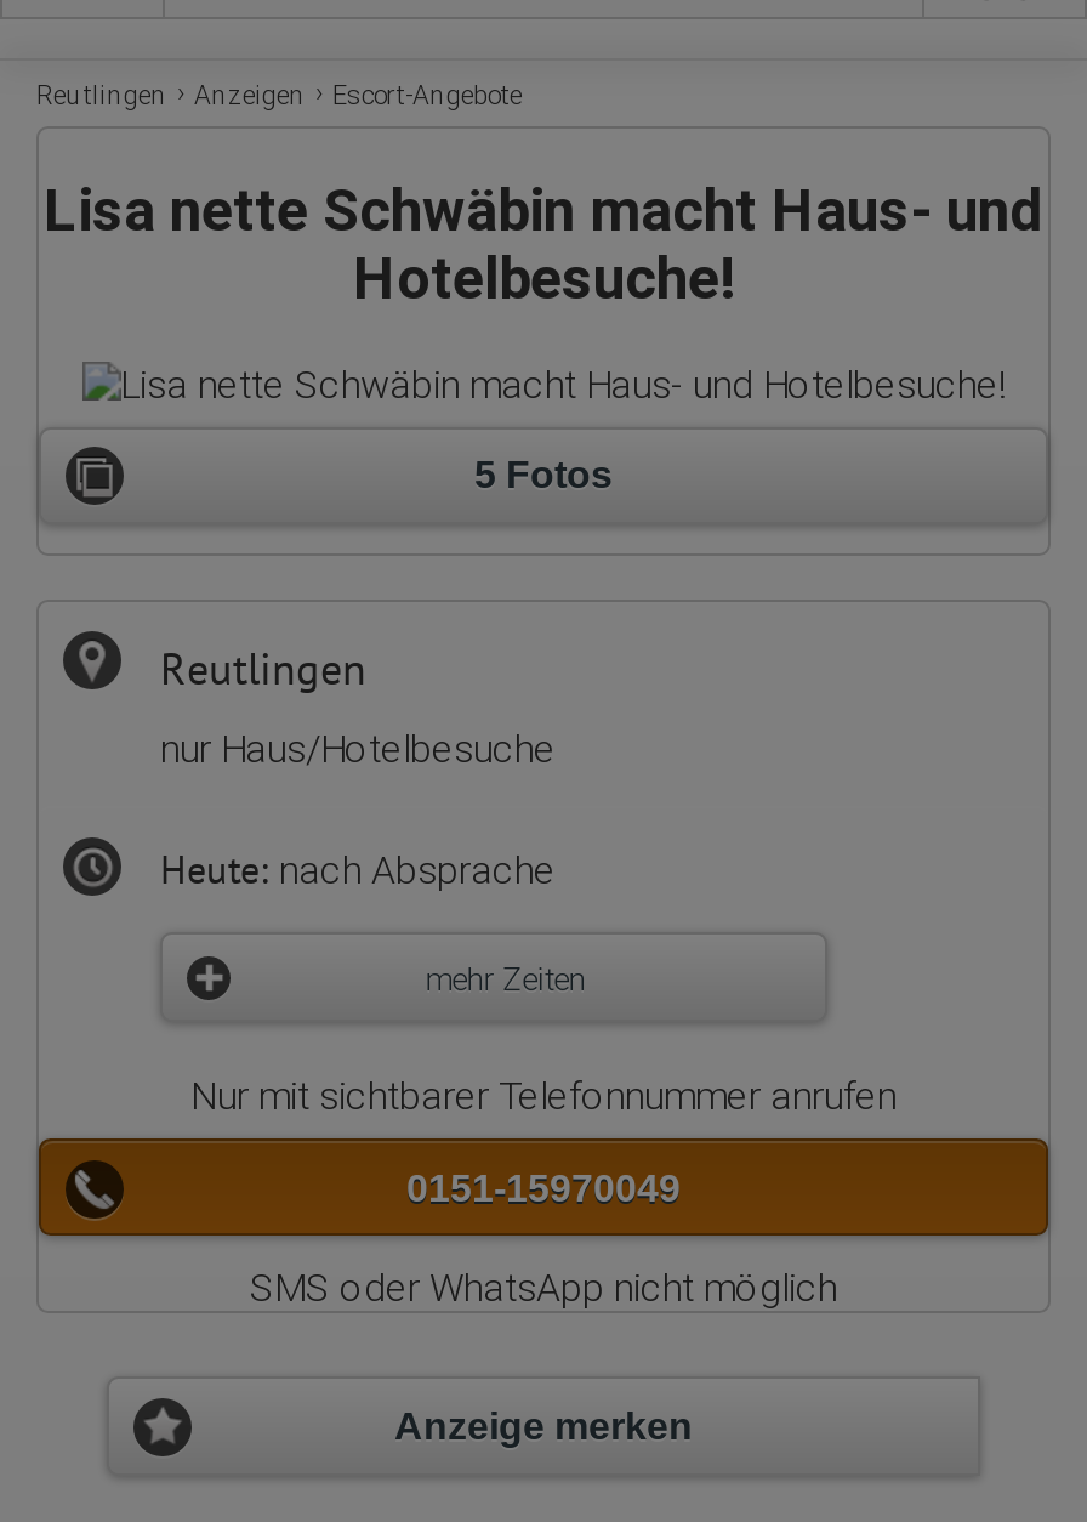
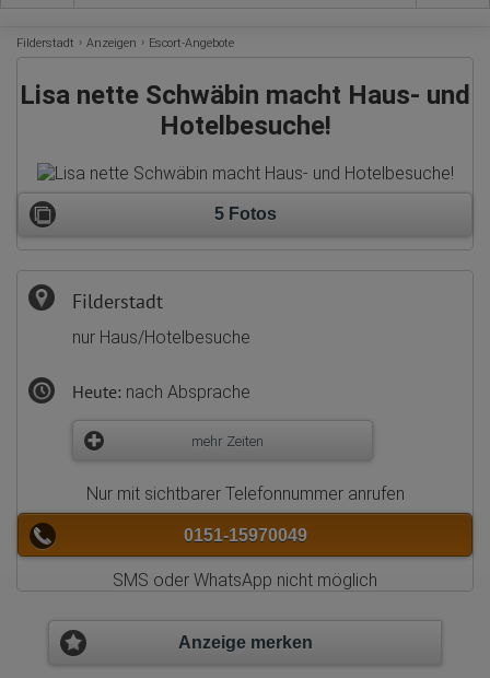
- Reutlingen
+ Filderstadt

- Reutlingen
+ Filderstadt
